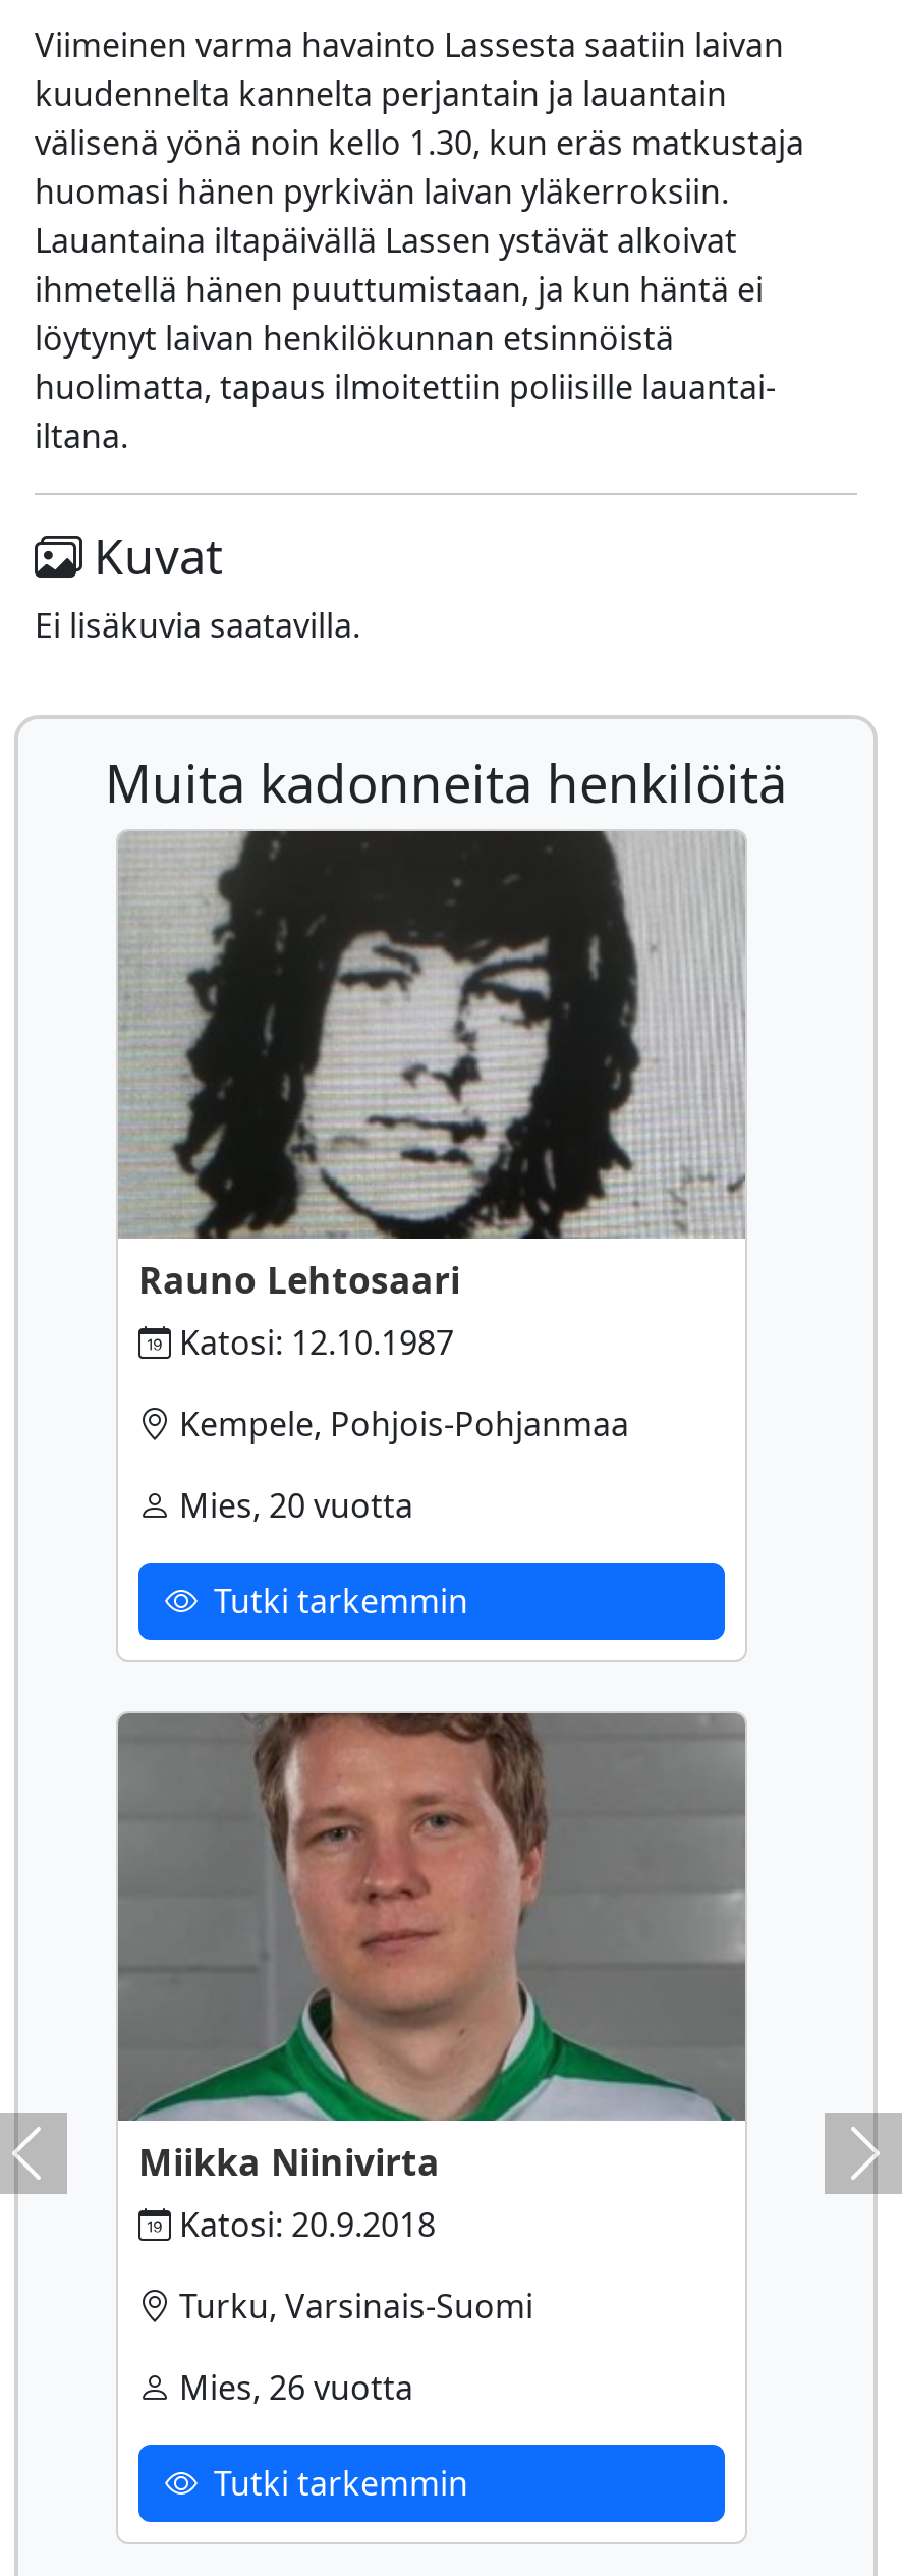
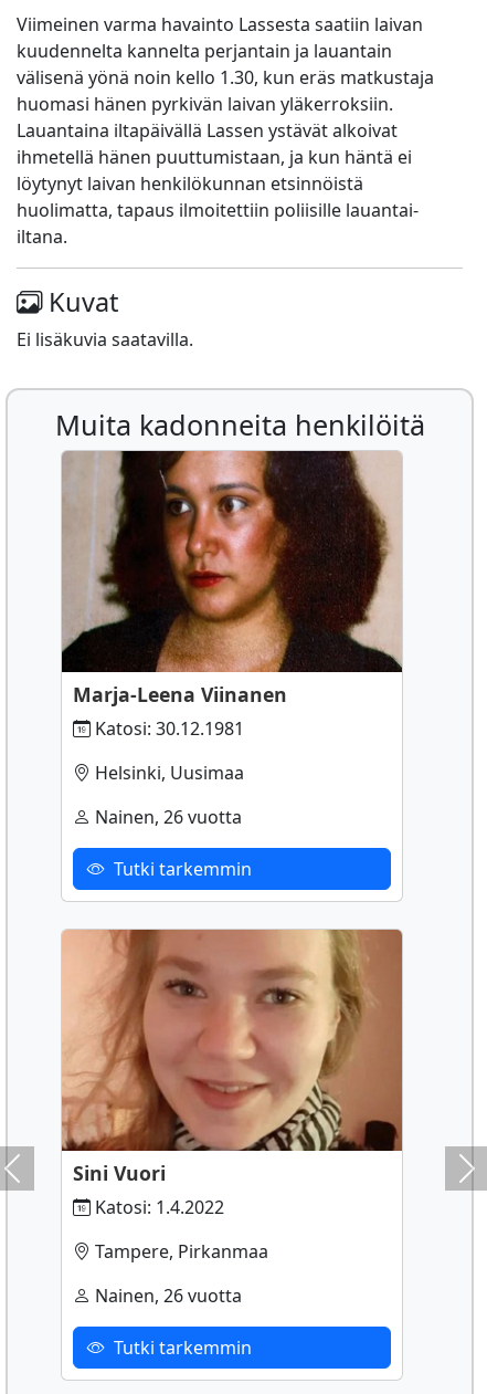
- [image]
- Rauno Lehtosaari
- Katosi: 12.10.1987
+ [image]
+ Marja-Leena Viinanen
+ Katosi: 30.12.1981

- Kempele, Pohjois-Pohjanmaa
+ Helsinki, Uusimaa

- Mies, 20 vuotta
+ Nainen, 26 vuotta

- [image]
- Miikka Niinivirta
- Katosi: 20.9.2018
+ [image]
+ Sini Vuori
+ Katosi: 1.4.2022

- Turku, Varsinais-Suomi
+ Tampere, Pirkanmaa

- Mies, 26 vuotta
+ Nainen, 26 vuotta
